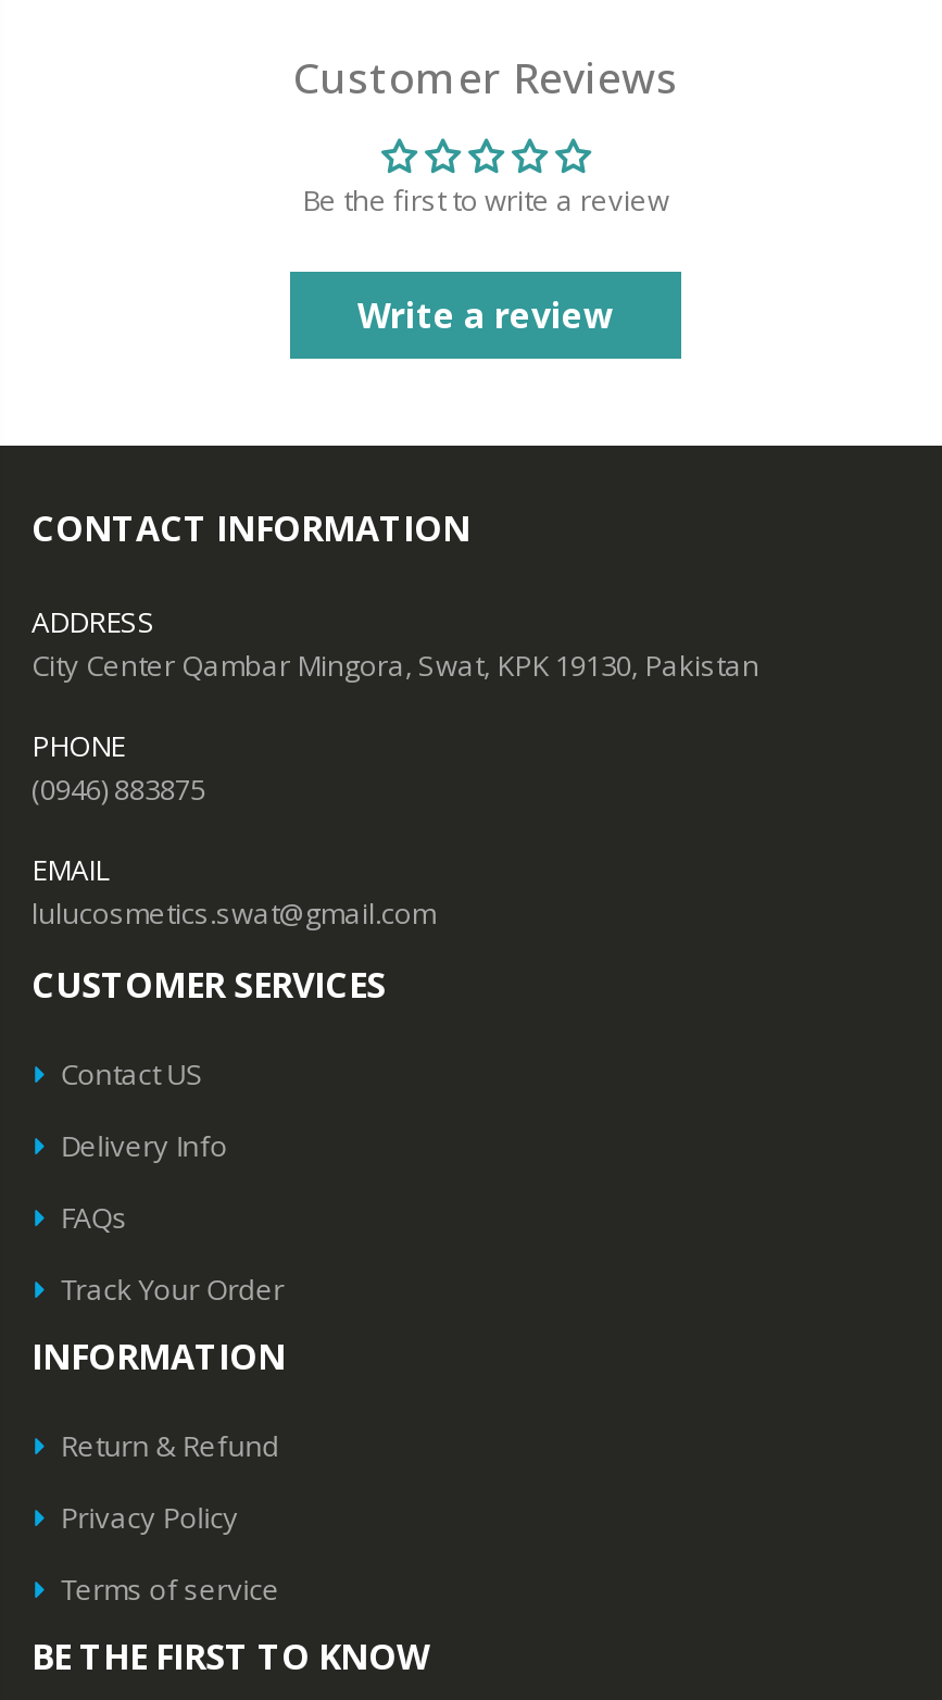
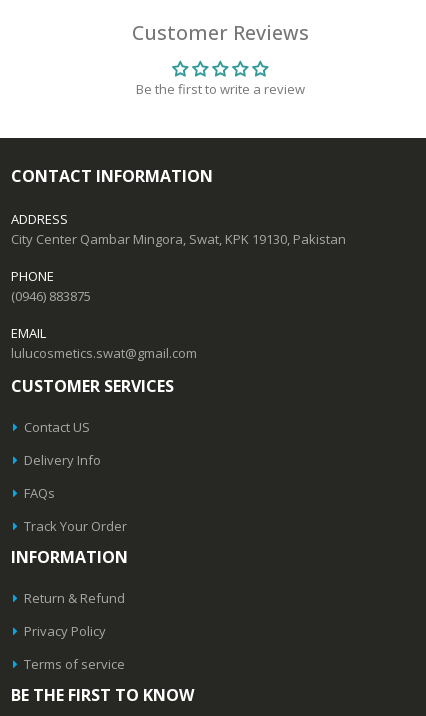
- Write a review
